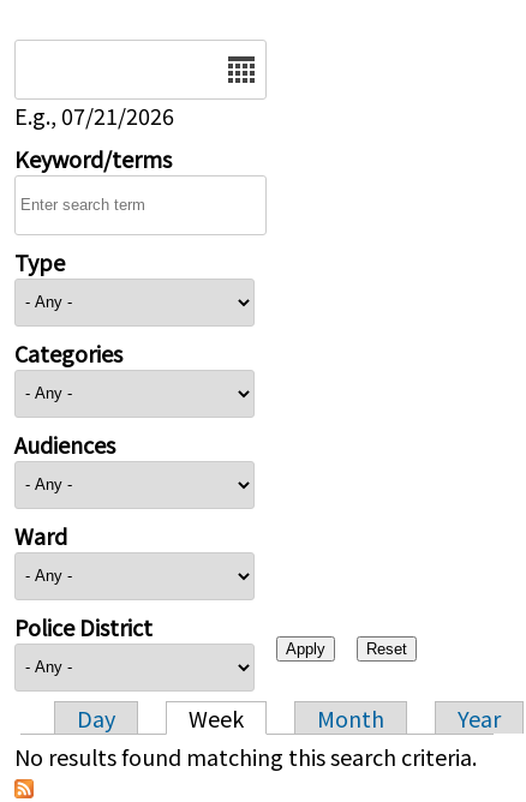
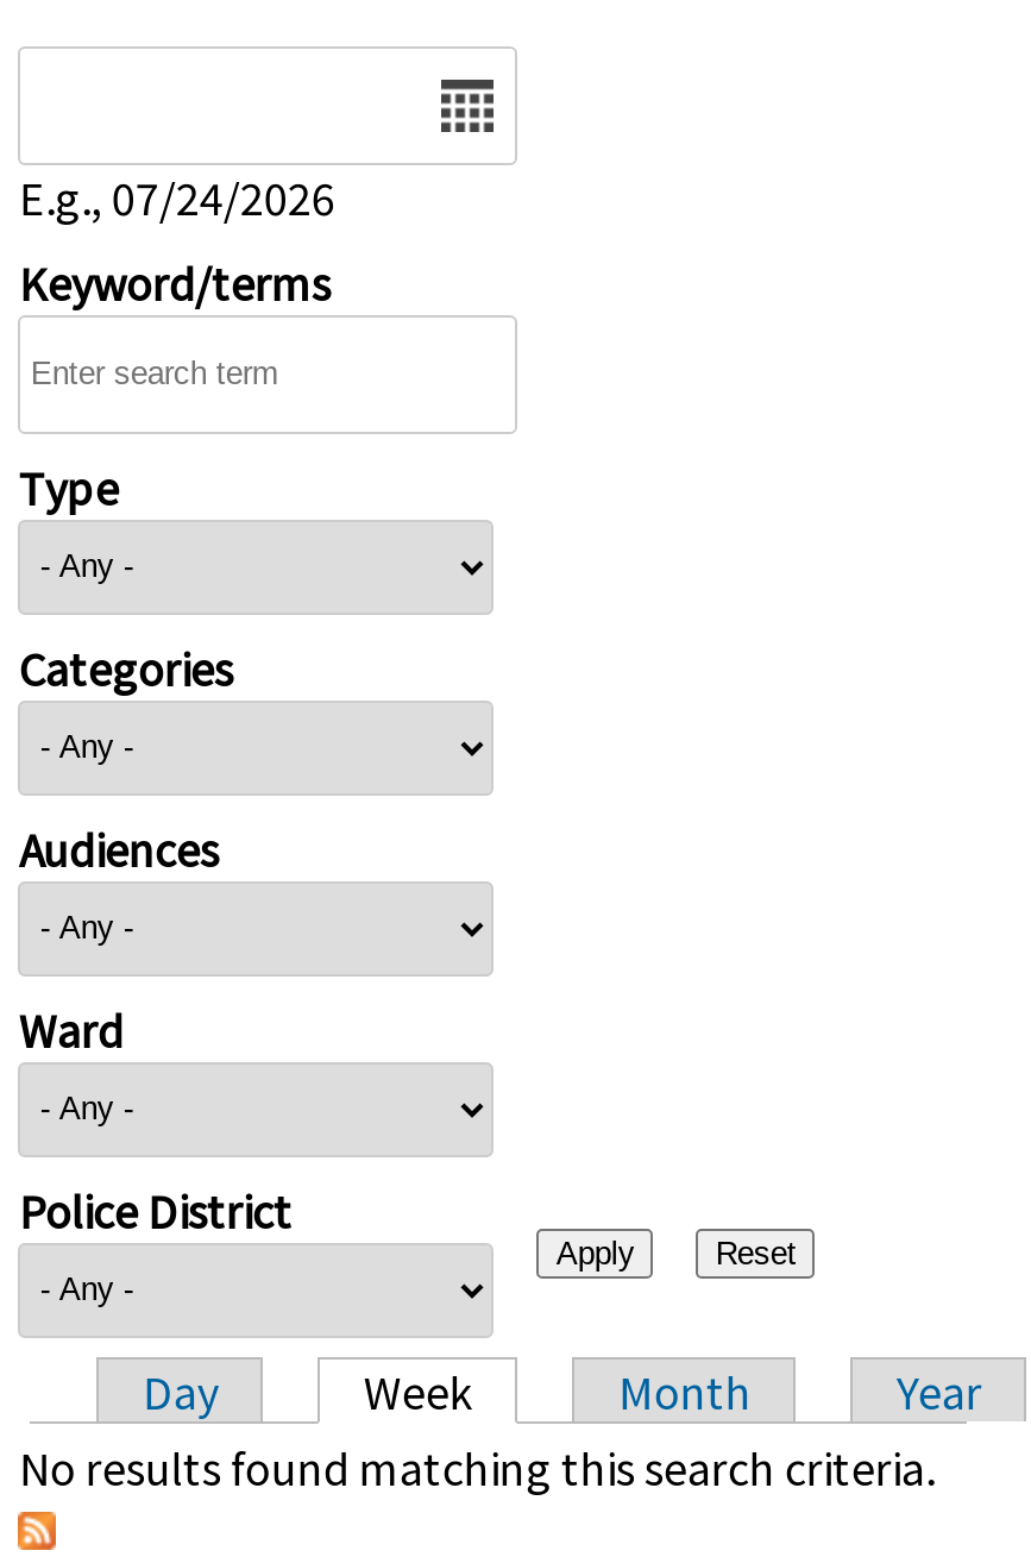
- E.g., 07/21/2026
+ E.g., 07/24/2026
